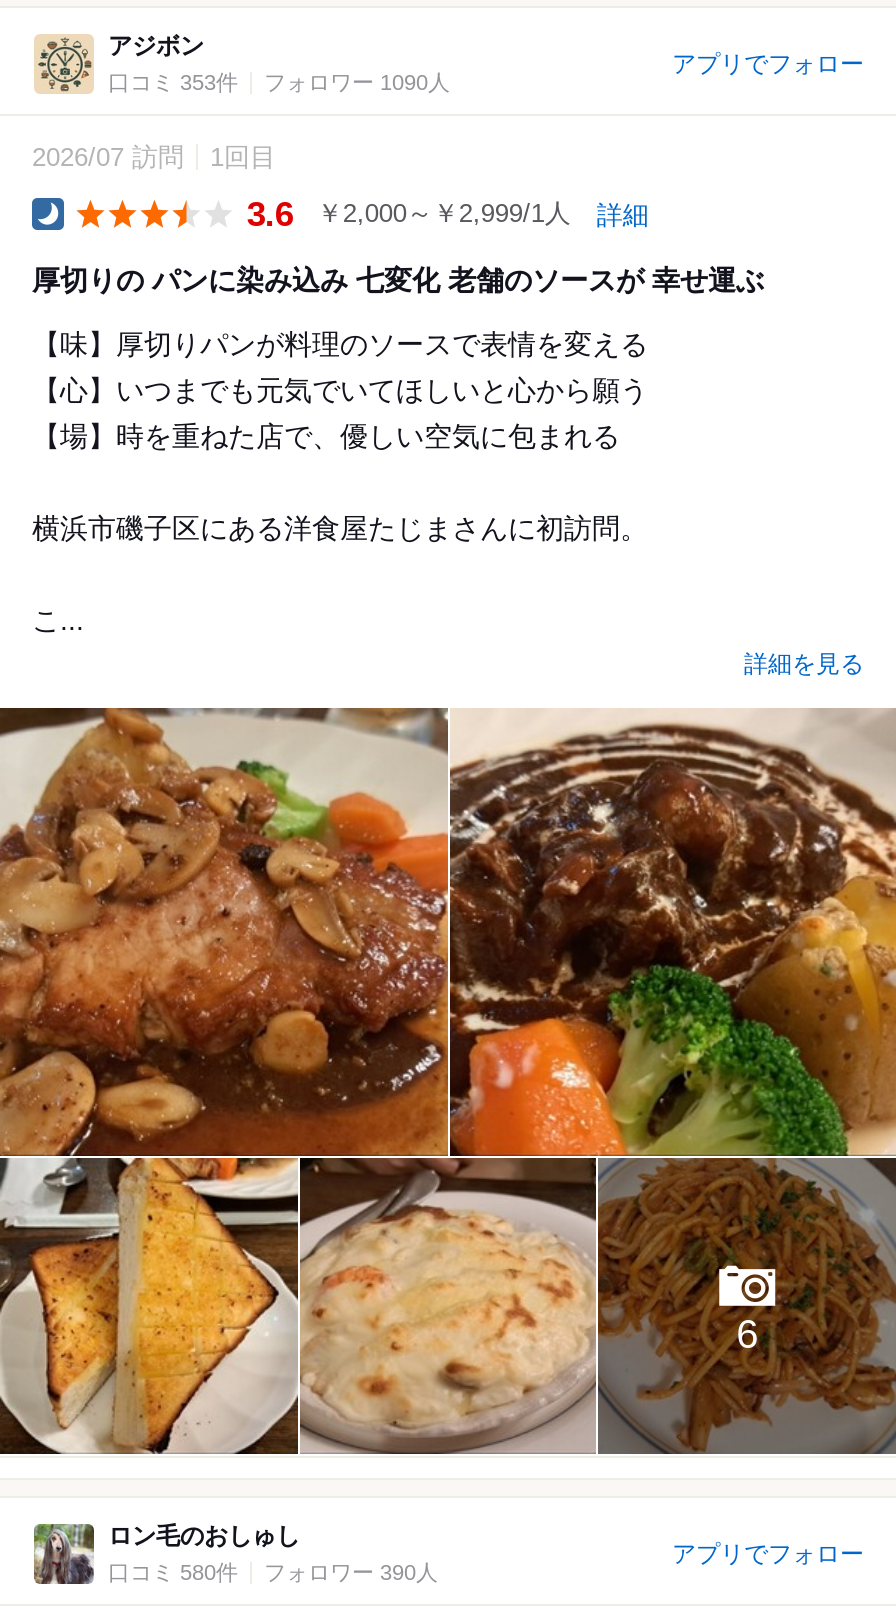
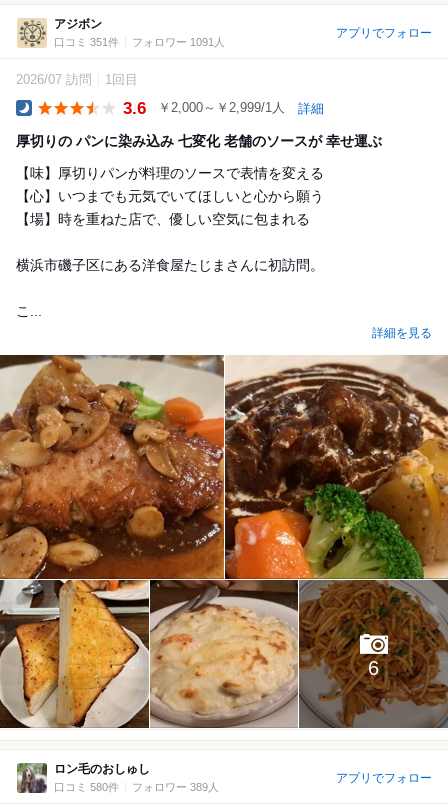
- 口コミ 353件
+ 口コミ 351件

- フォロワー 1090人
+ フォロワー 1091人

- フォロワー 390人
+ フォロワー 389人
